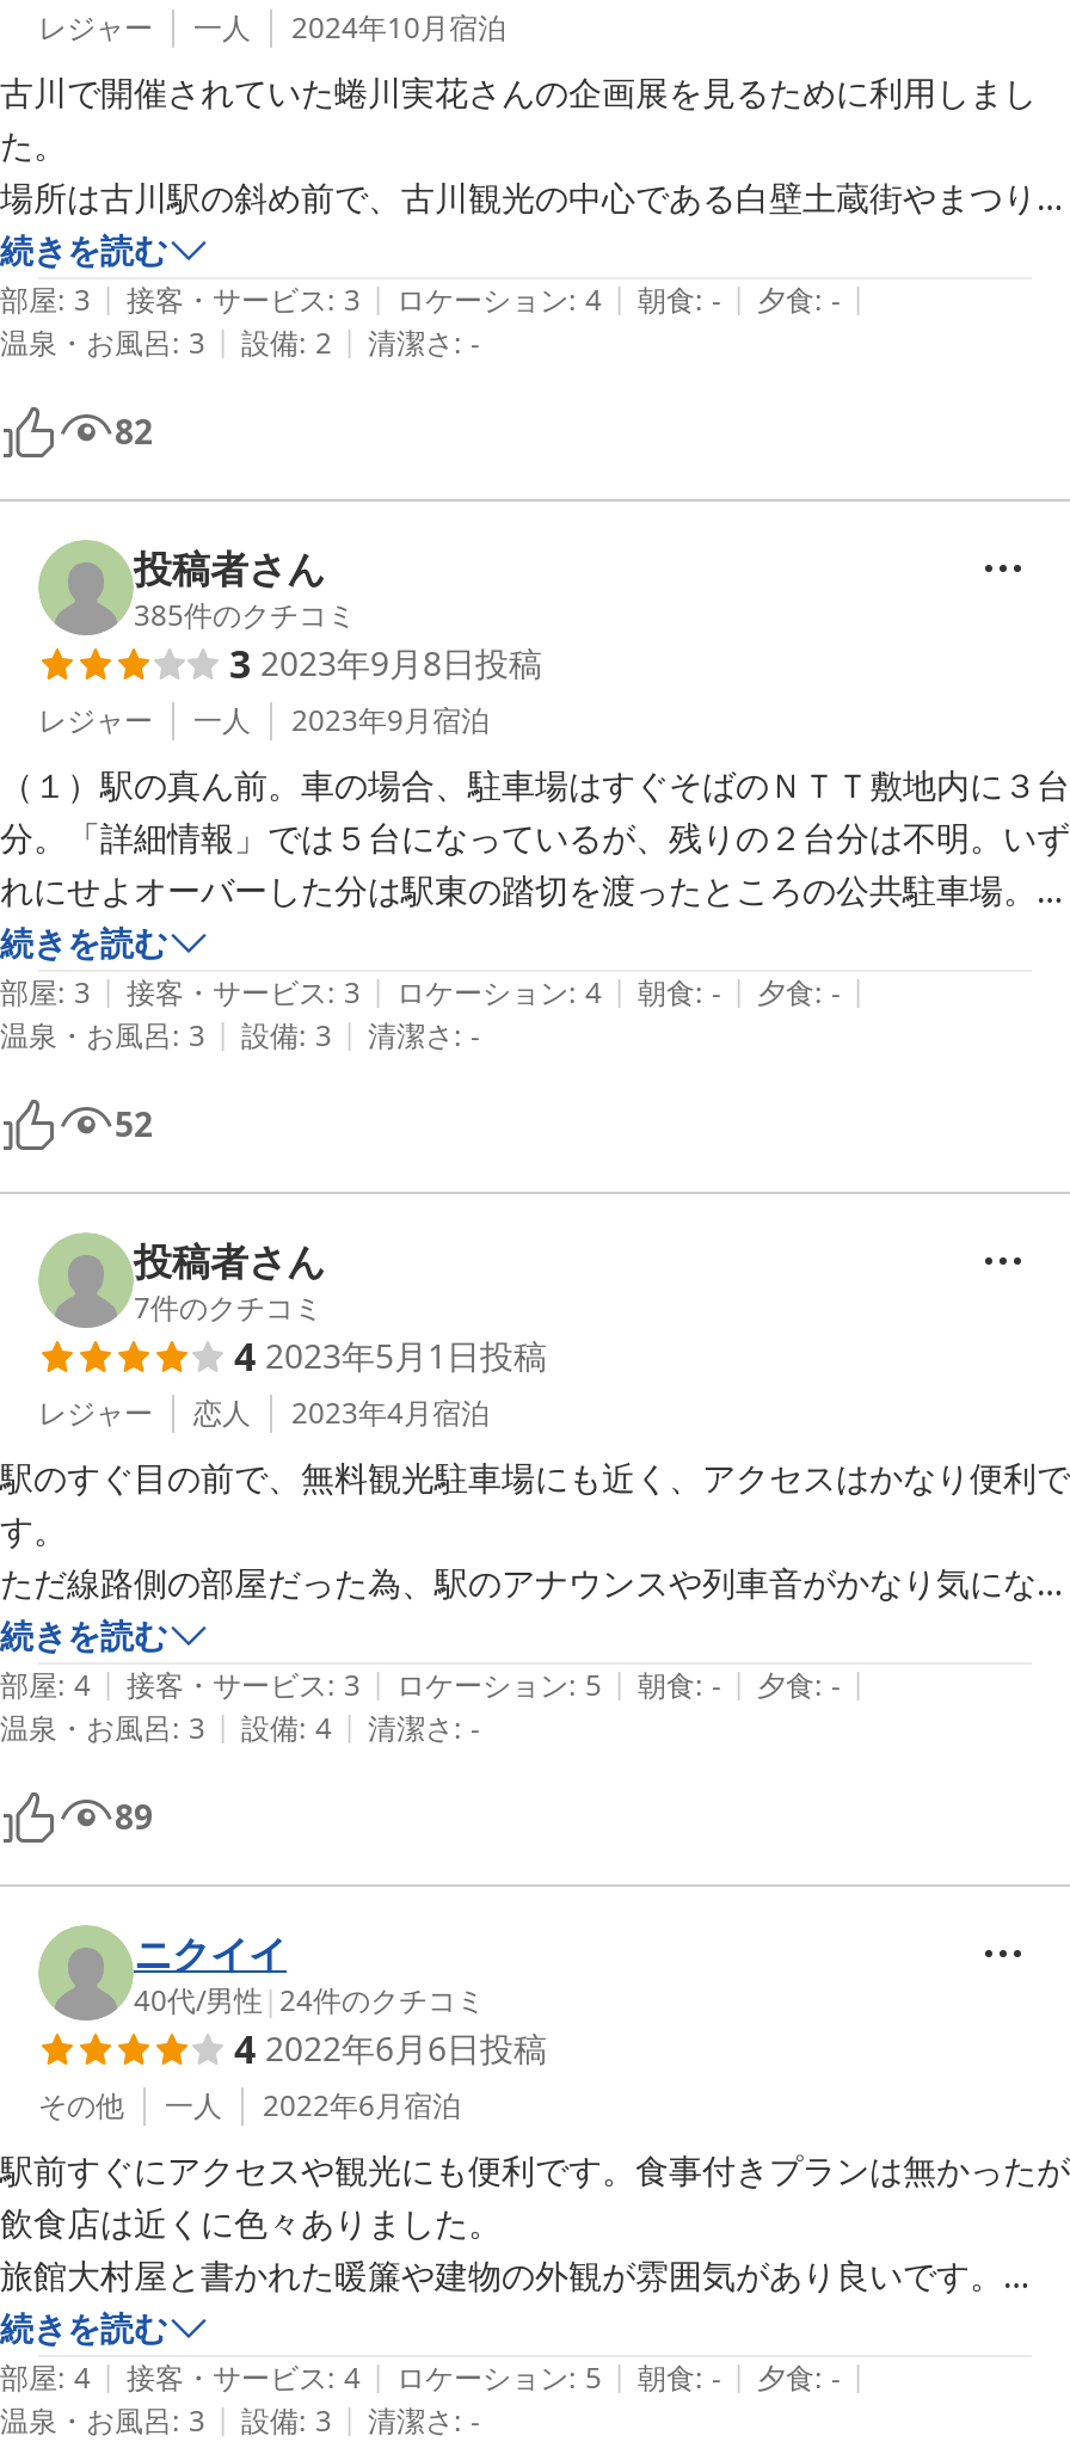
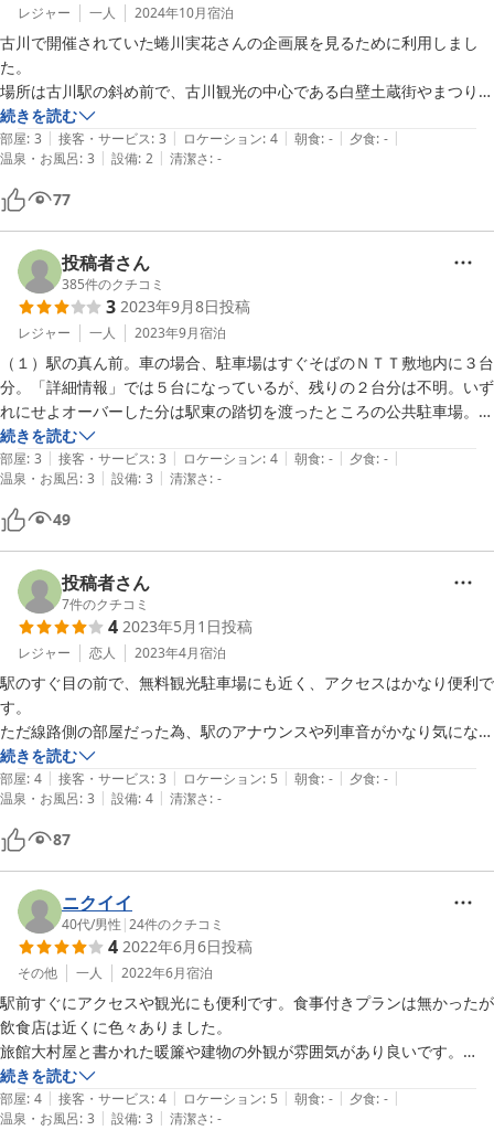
- 82
+ 77

- 52
+ 49

- 89
+ 87
